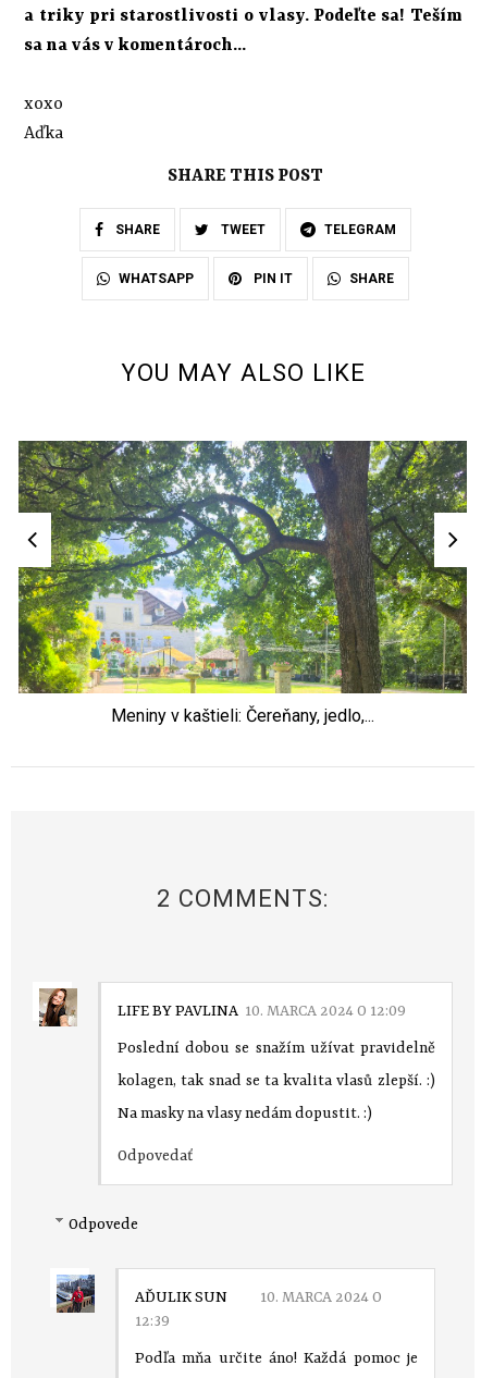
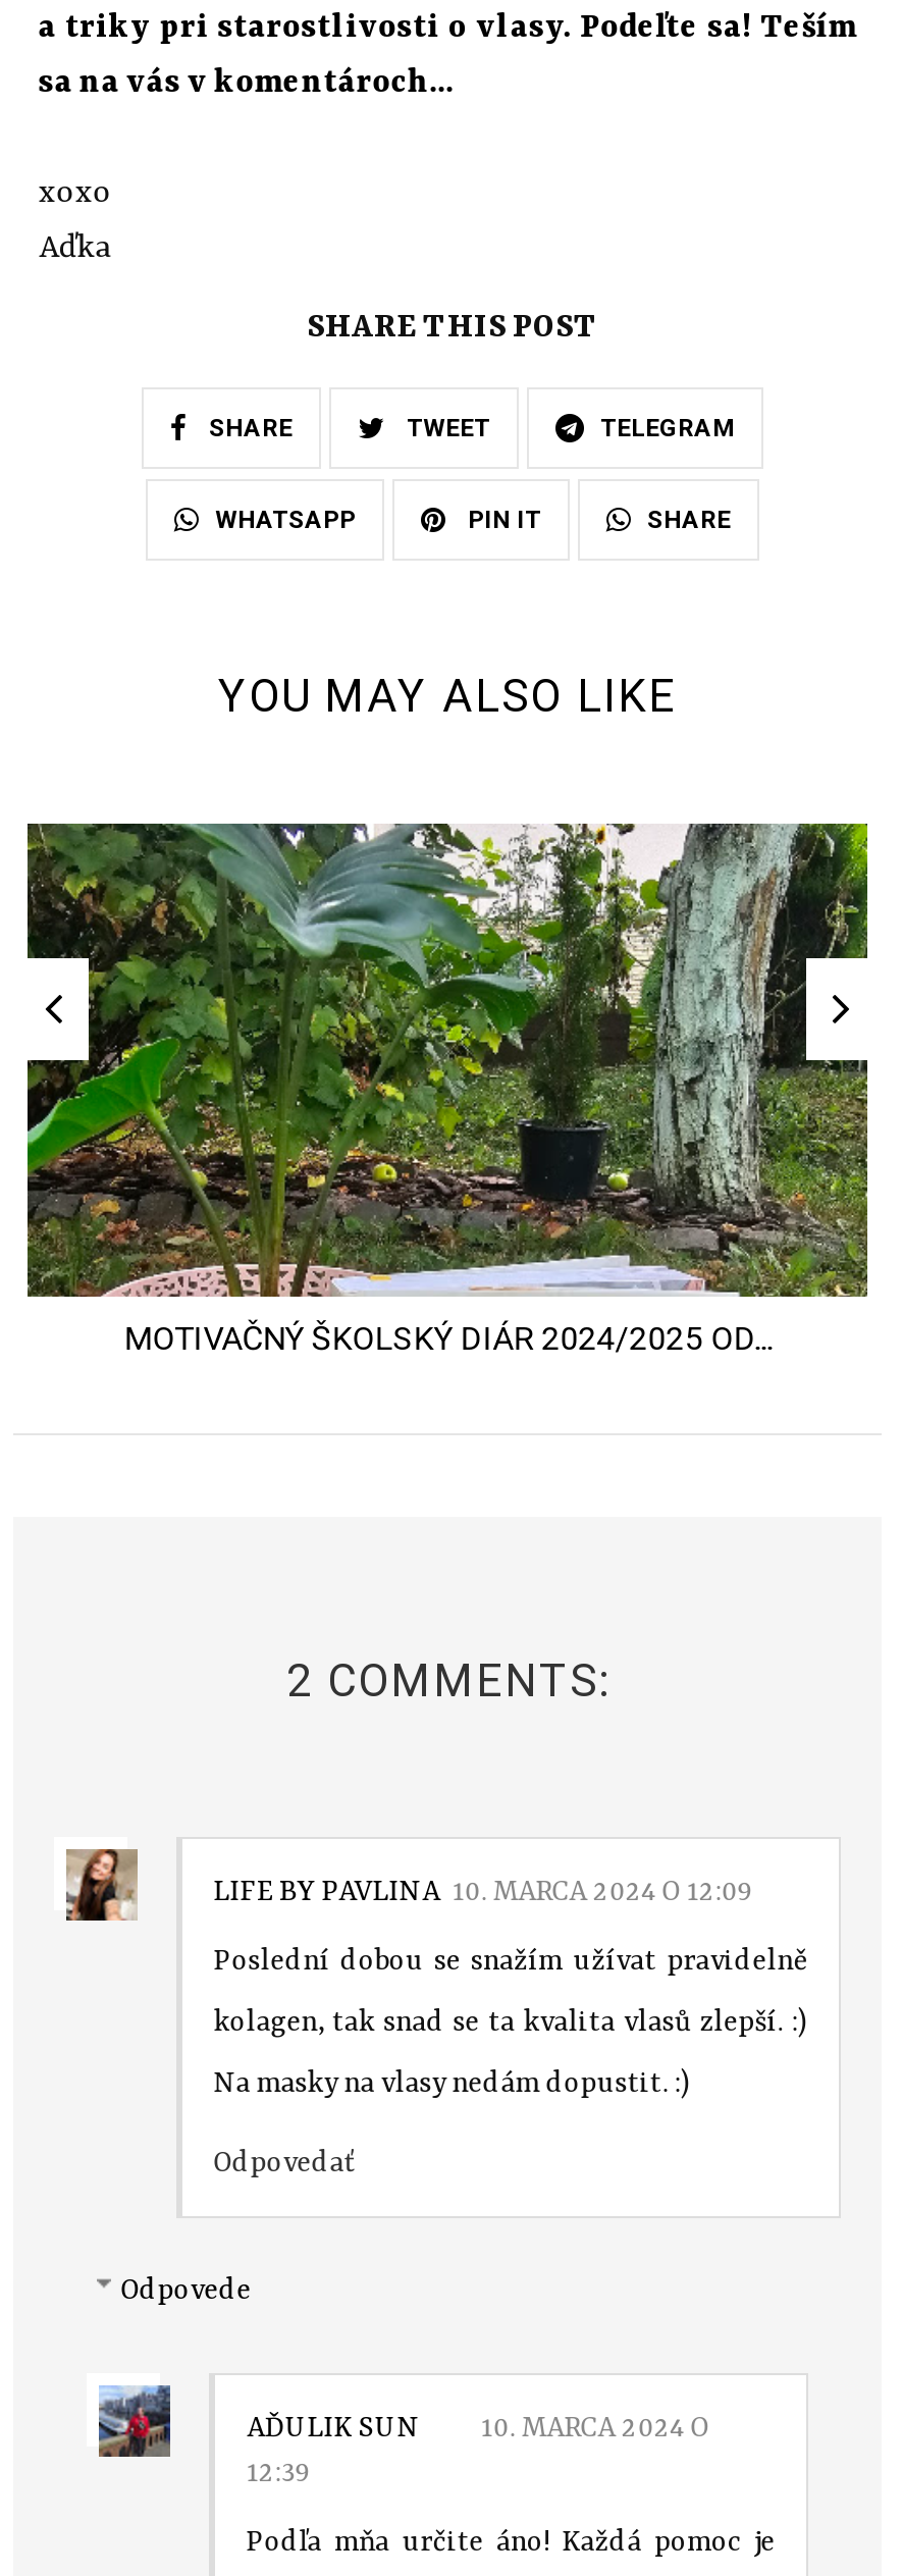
- [image]
- Meniny v kaštieli: Čereňany, jedlo,...
+ [image]
+ MOTIVAČNÝ ŠKOLSKÝ DIÁR 2024/2025 OD...
